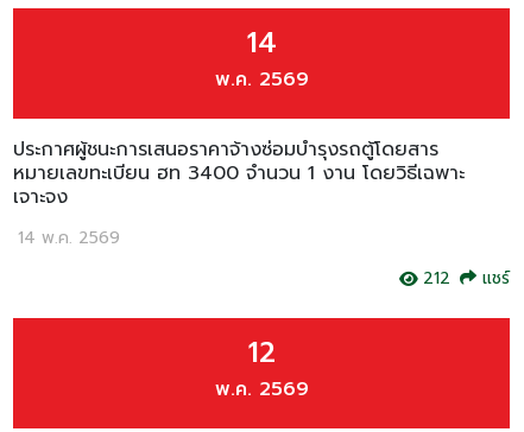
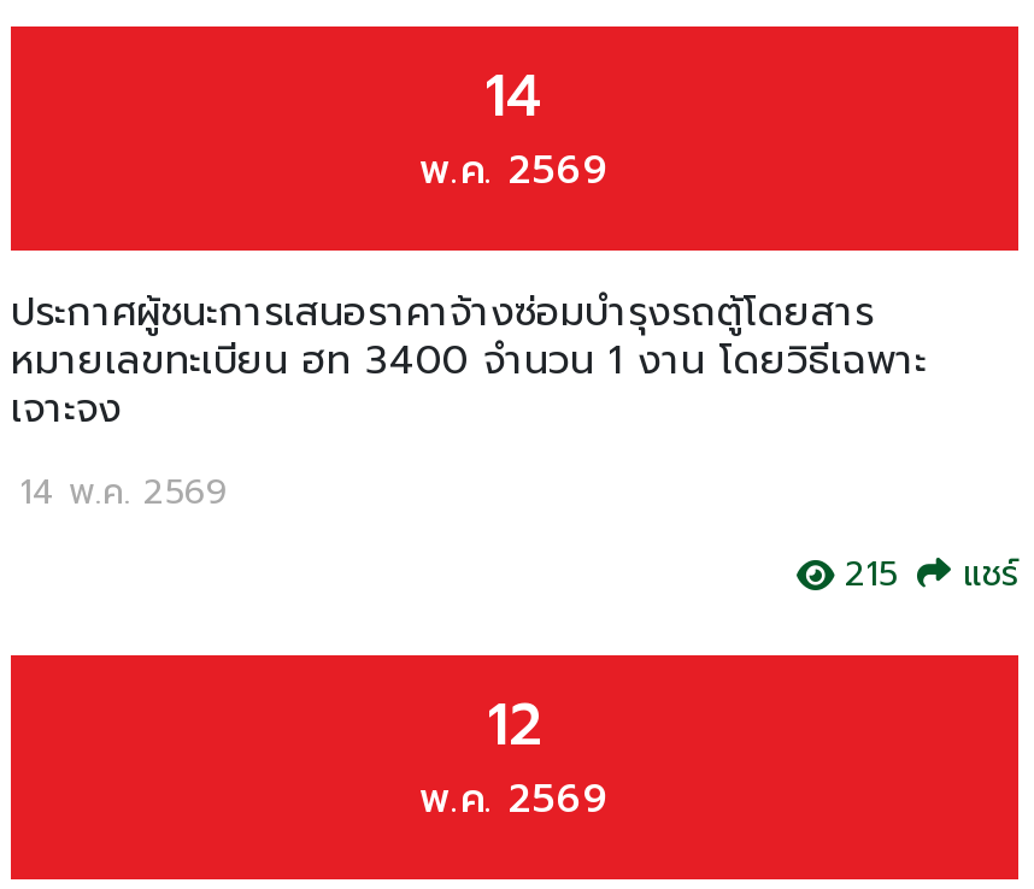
- 212 แชร์
+ 215 แชร์
